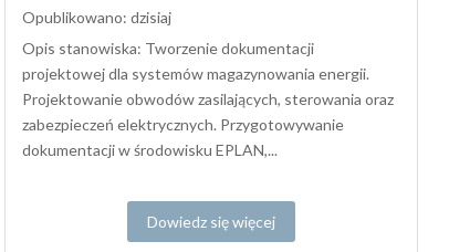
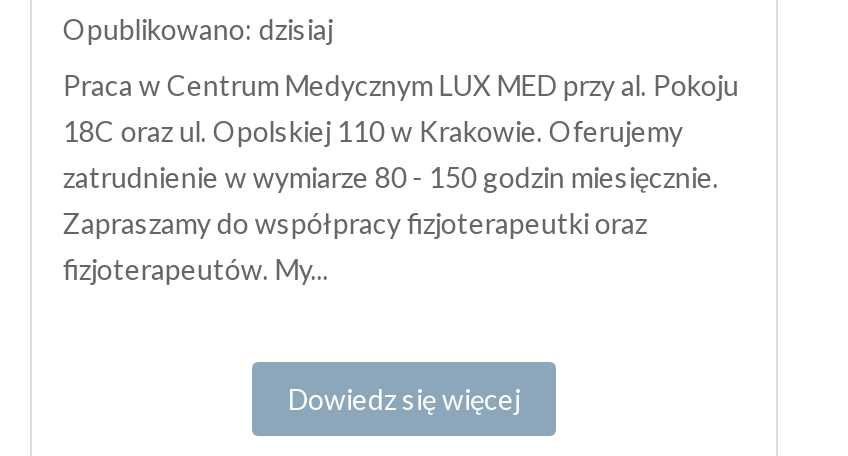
- Opis stanowiska: Tworzenie dokumentacji
- projektowej dla systemów magazynowania energii.
- Projektowanie obwodów zasilających, sterowania oraz
- zabezpieczeń elektrycznych. Przygotowywanie
- dokumentacji w środowisku EPLAN,...
+ Praca w Centrum Medycznym LUX MED przy al. Pokoju
+ 18C oraz ul. Opolskiej 110 w Krakowie. Oferujemy
+ zatrudnienie w wymiarze 80 - 150 godzin miesięcznie.
+ Zapraszamy do współpracy fizjoterapeutki oraz
+ fizjoterapeutów. My...
